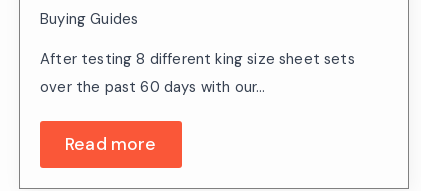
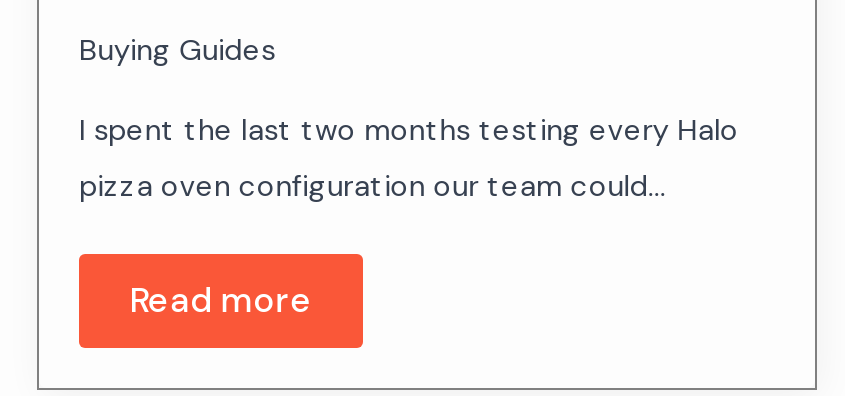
- After testing 8 different king size sheet sets
- over the past 60 days with our…
+ I spent the last two months testing every Halo
+ pizza oven configuration our team could…
